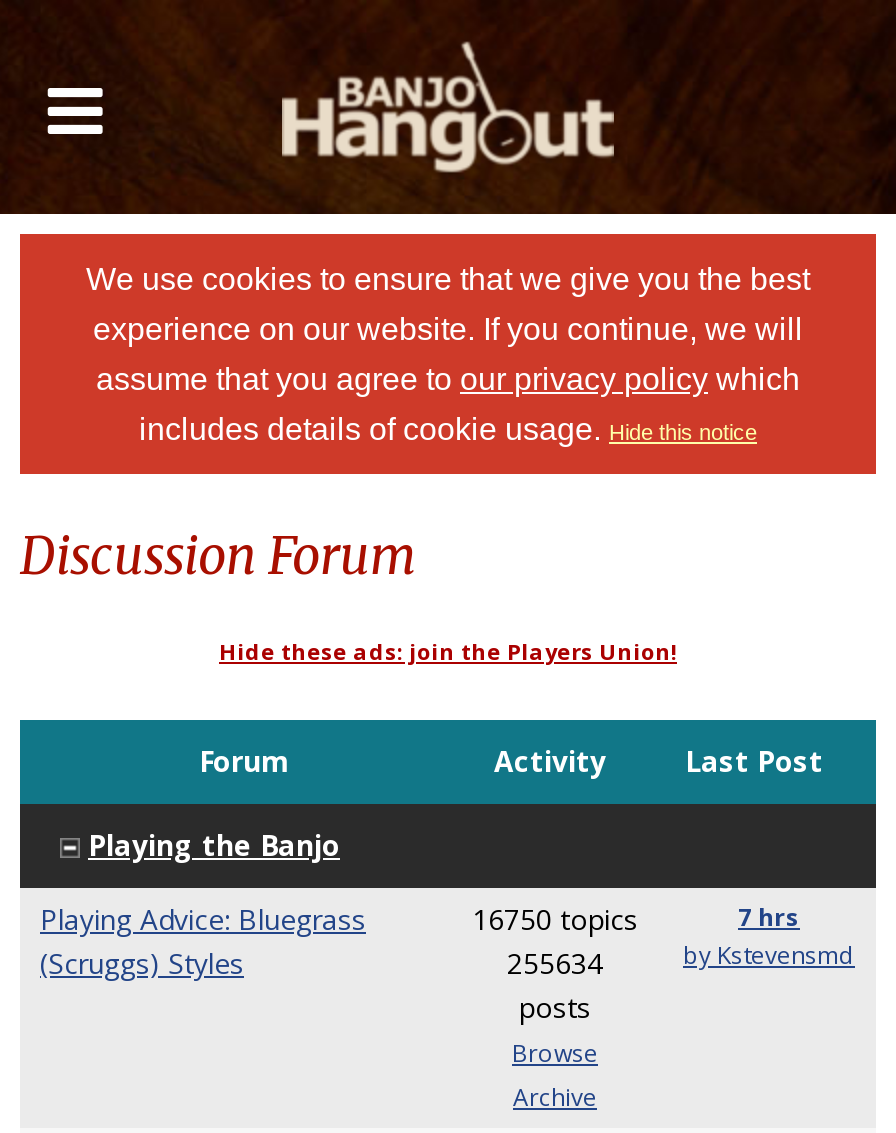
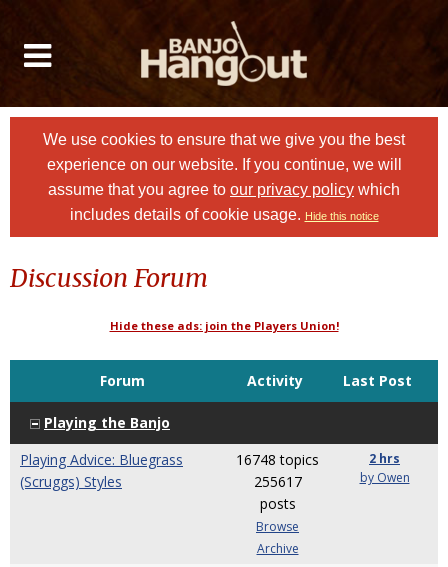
- 16750 topics
+ 16748 topics

- 7 hrs
+ 2 hrs

- 255634
+ 255617

- by Kstevensmd
+ by Owen
